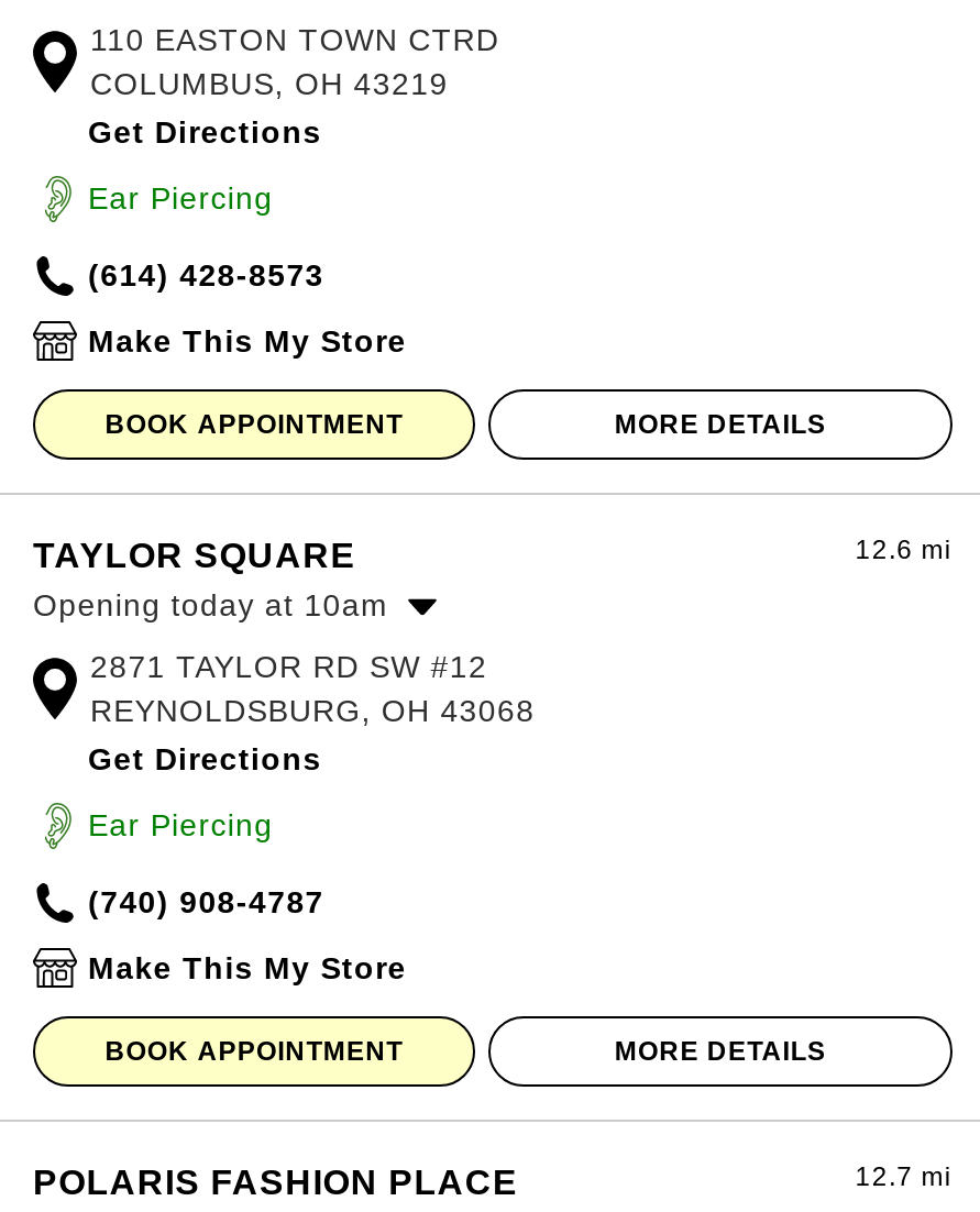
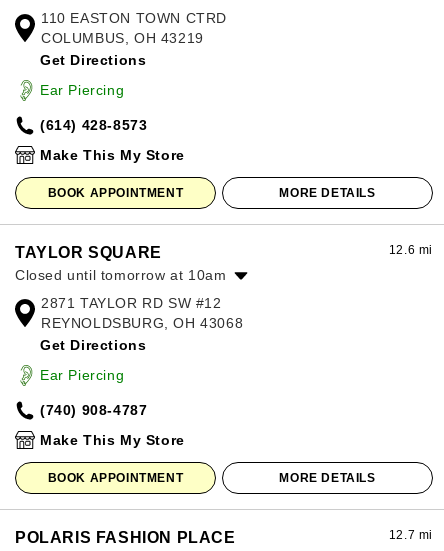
- Opening today at 10am
+ Closed until tomorrow at 10am
